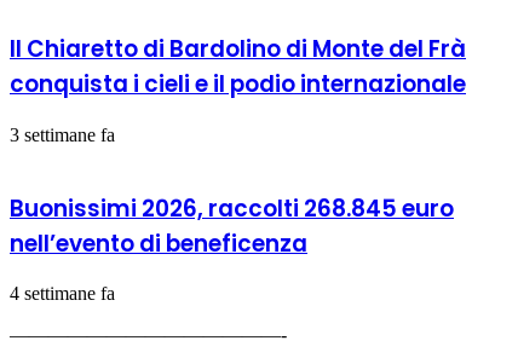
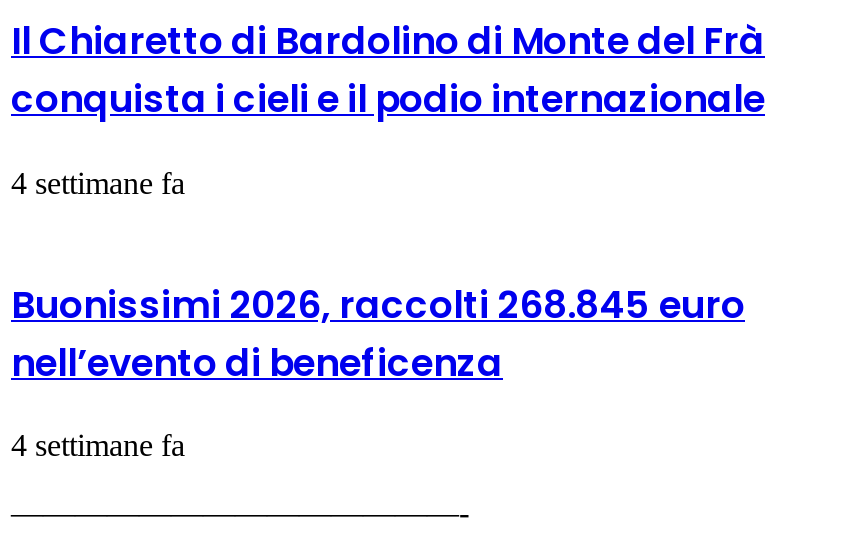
- 3 settimane fa
+ 4 settimane fa
